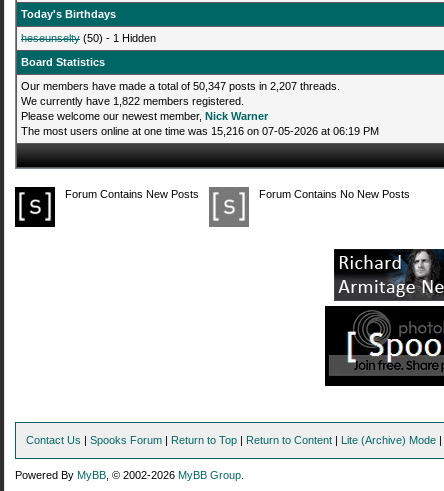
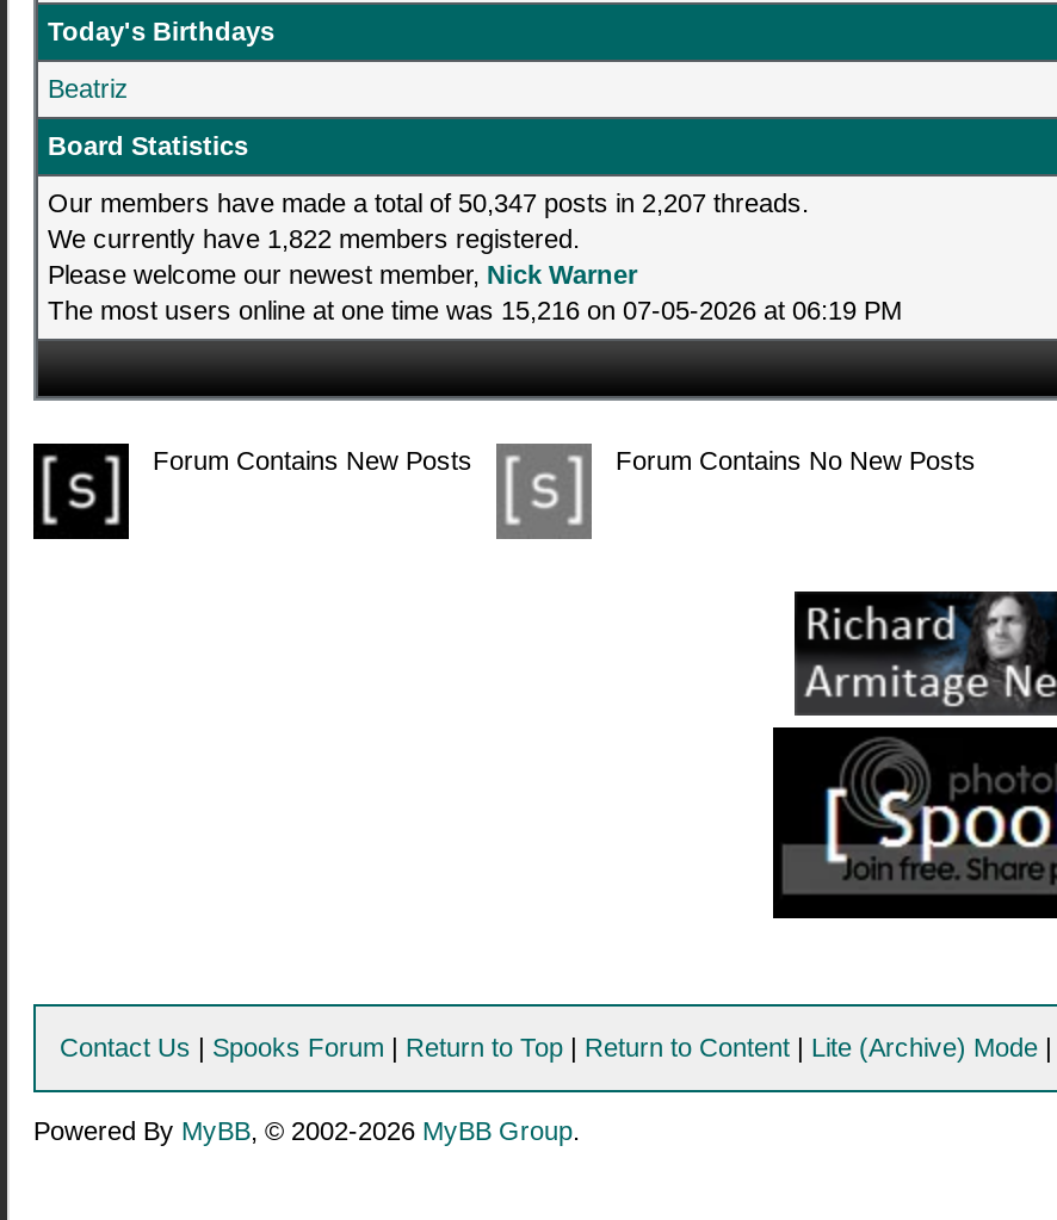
- heseunselty (50) - 1 Hidden
+ Beatriz
